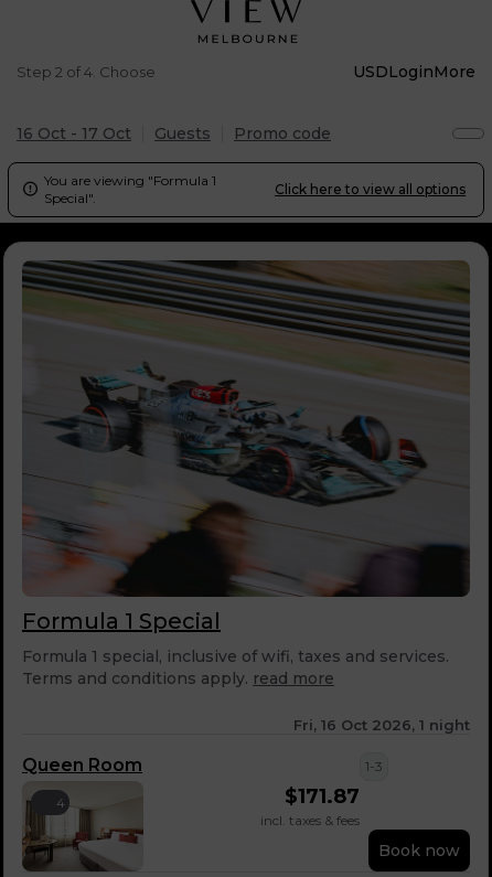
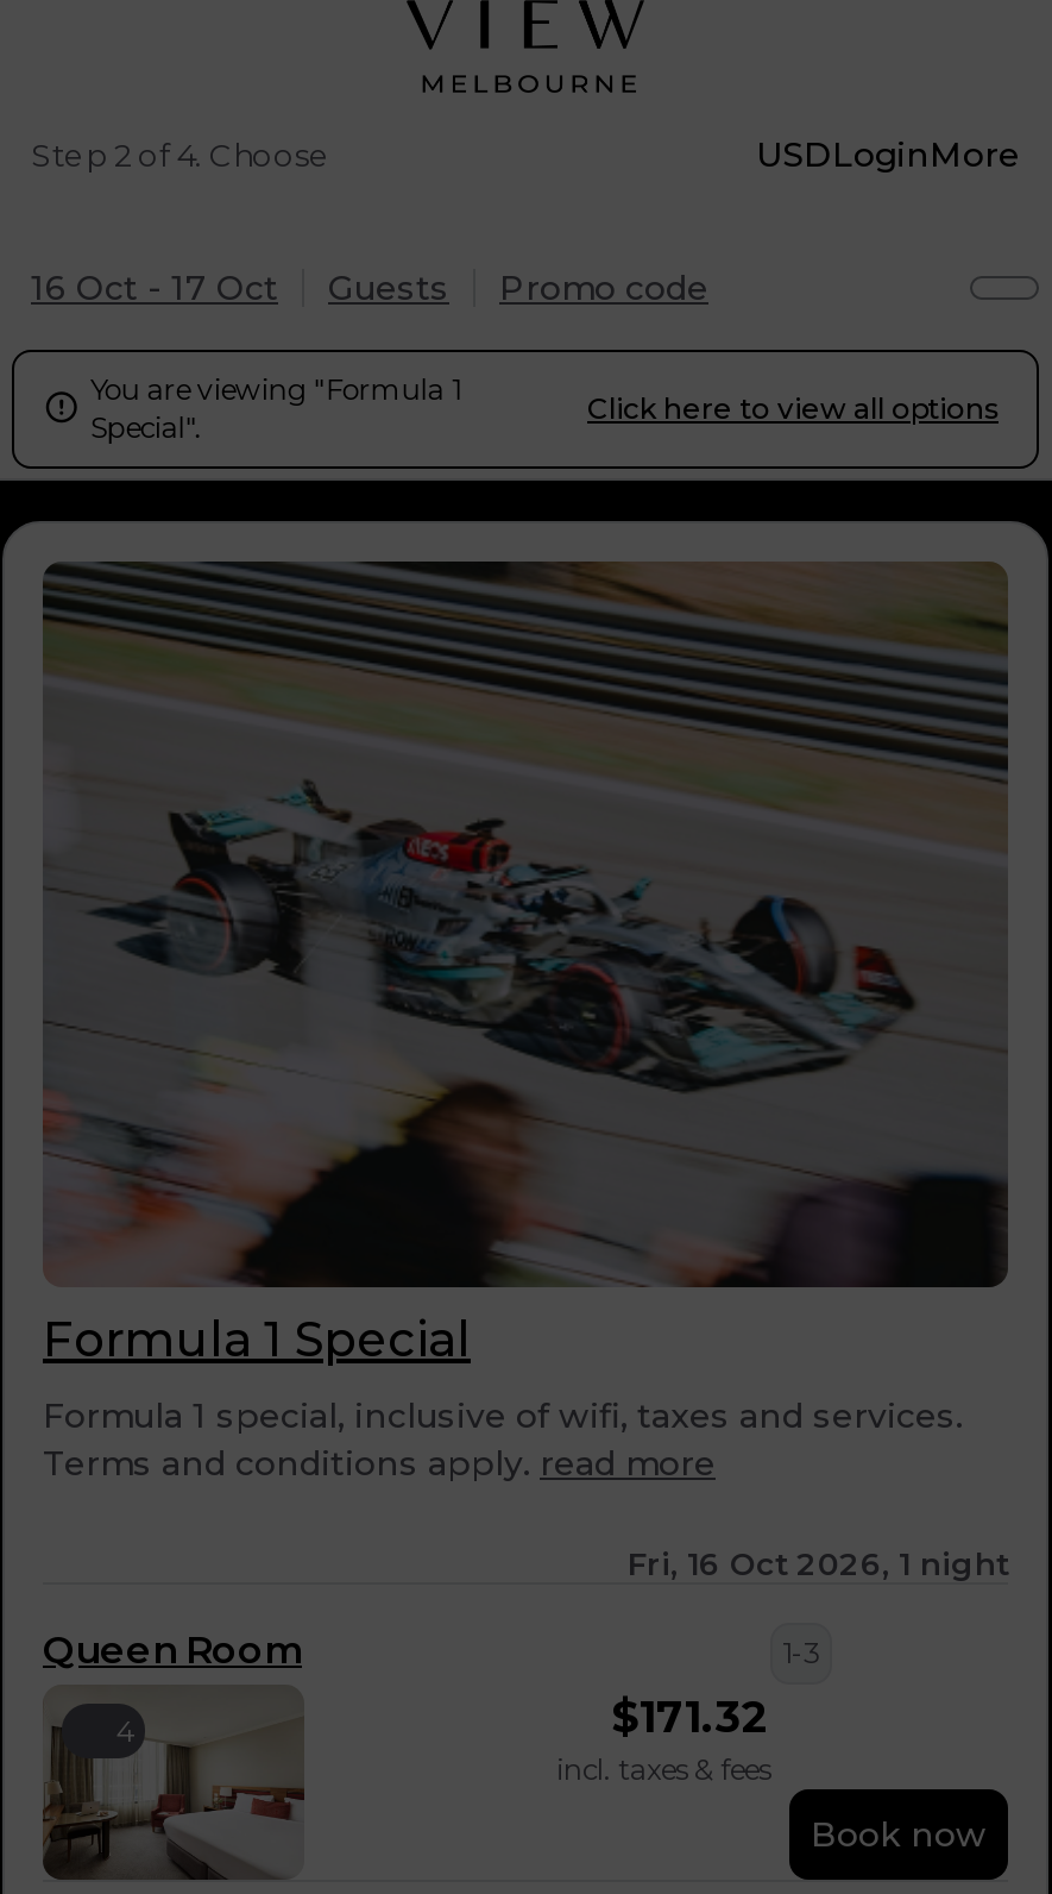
- $171.87
+ $171.32
